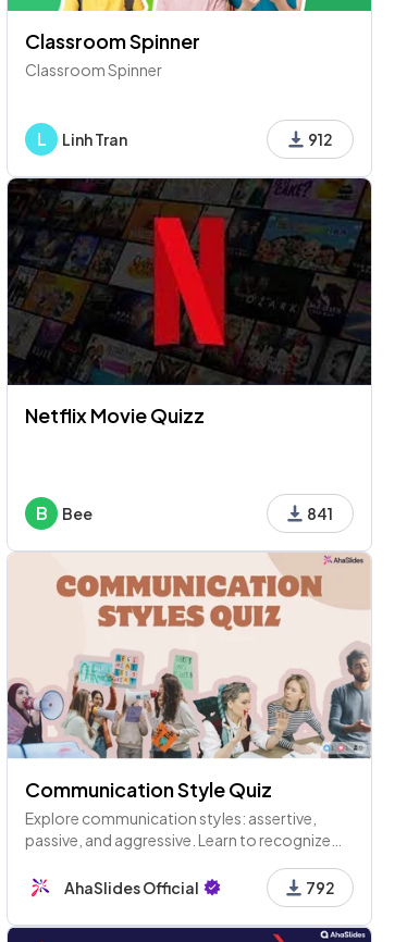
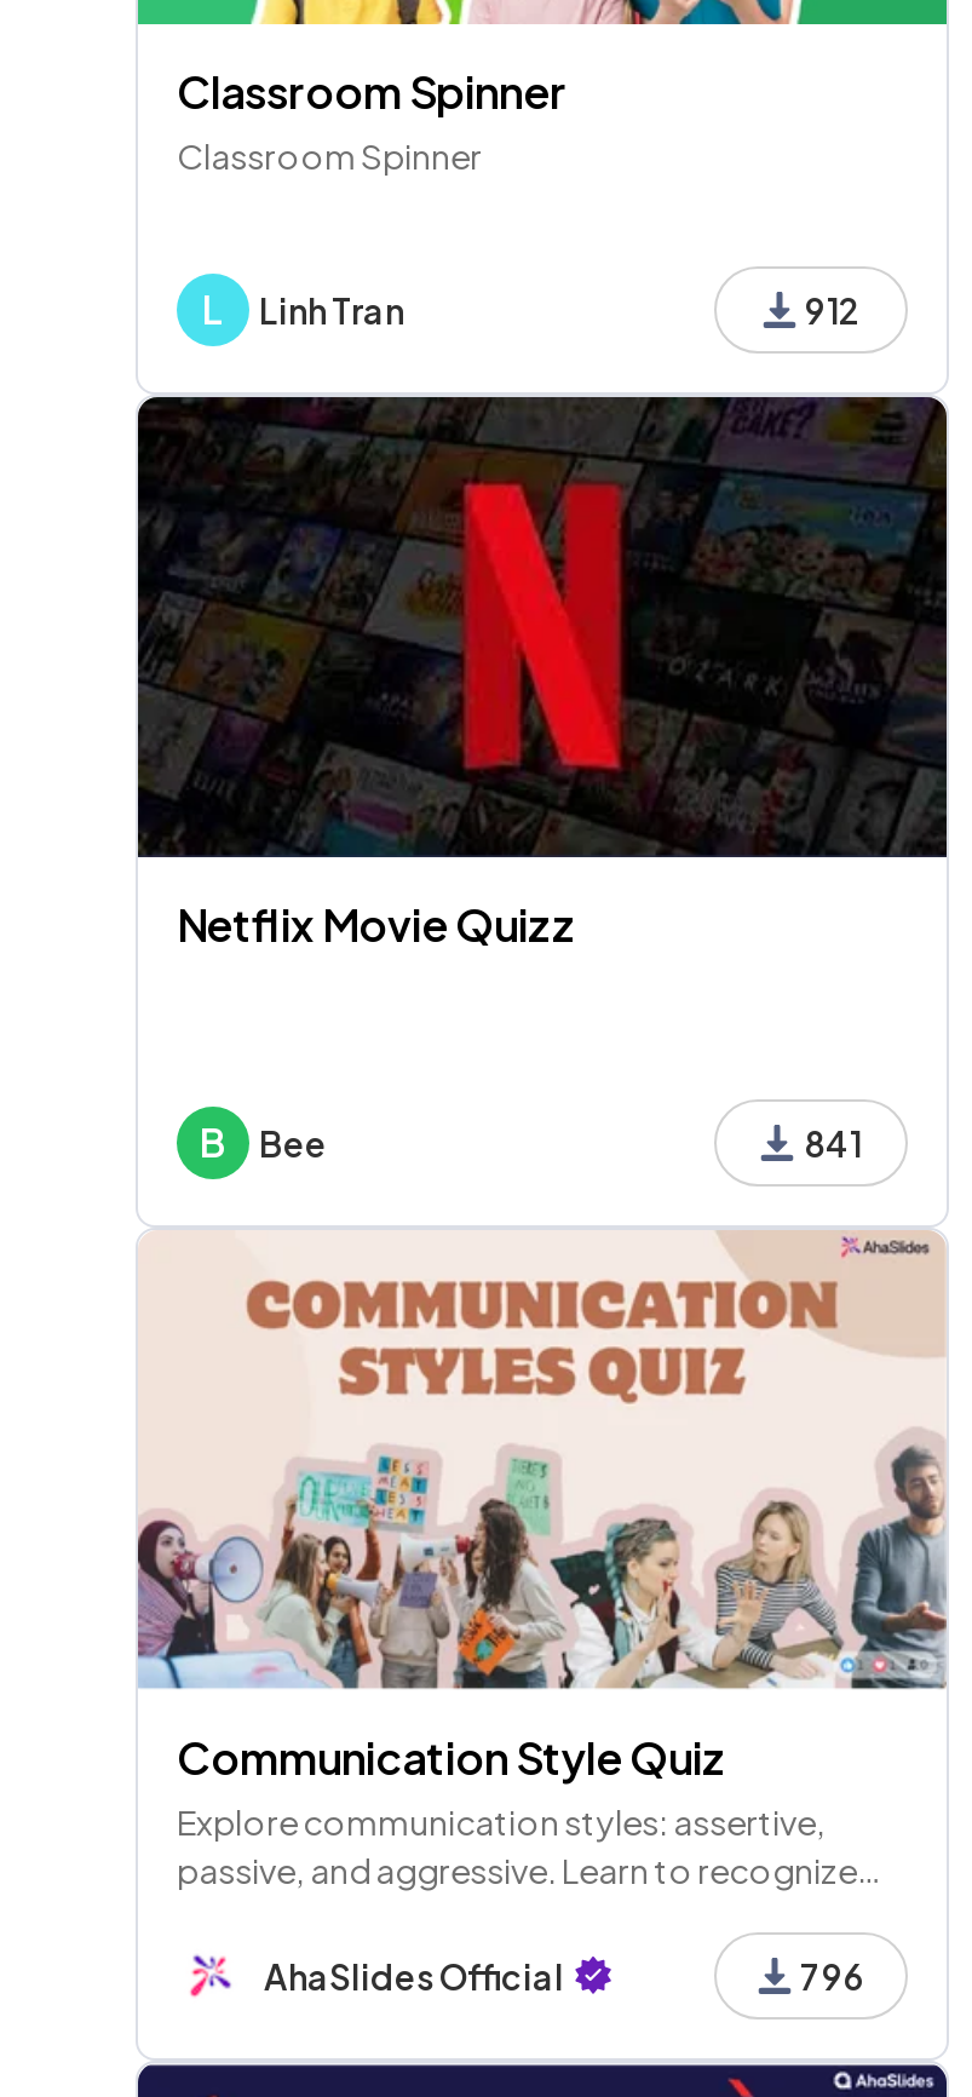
- 792
+ 796
